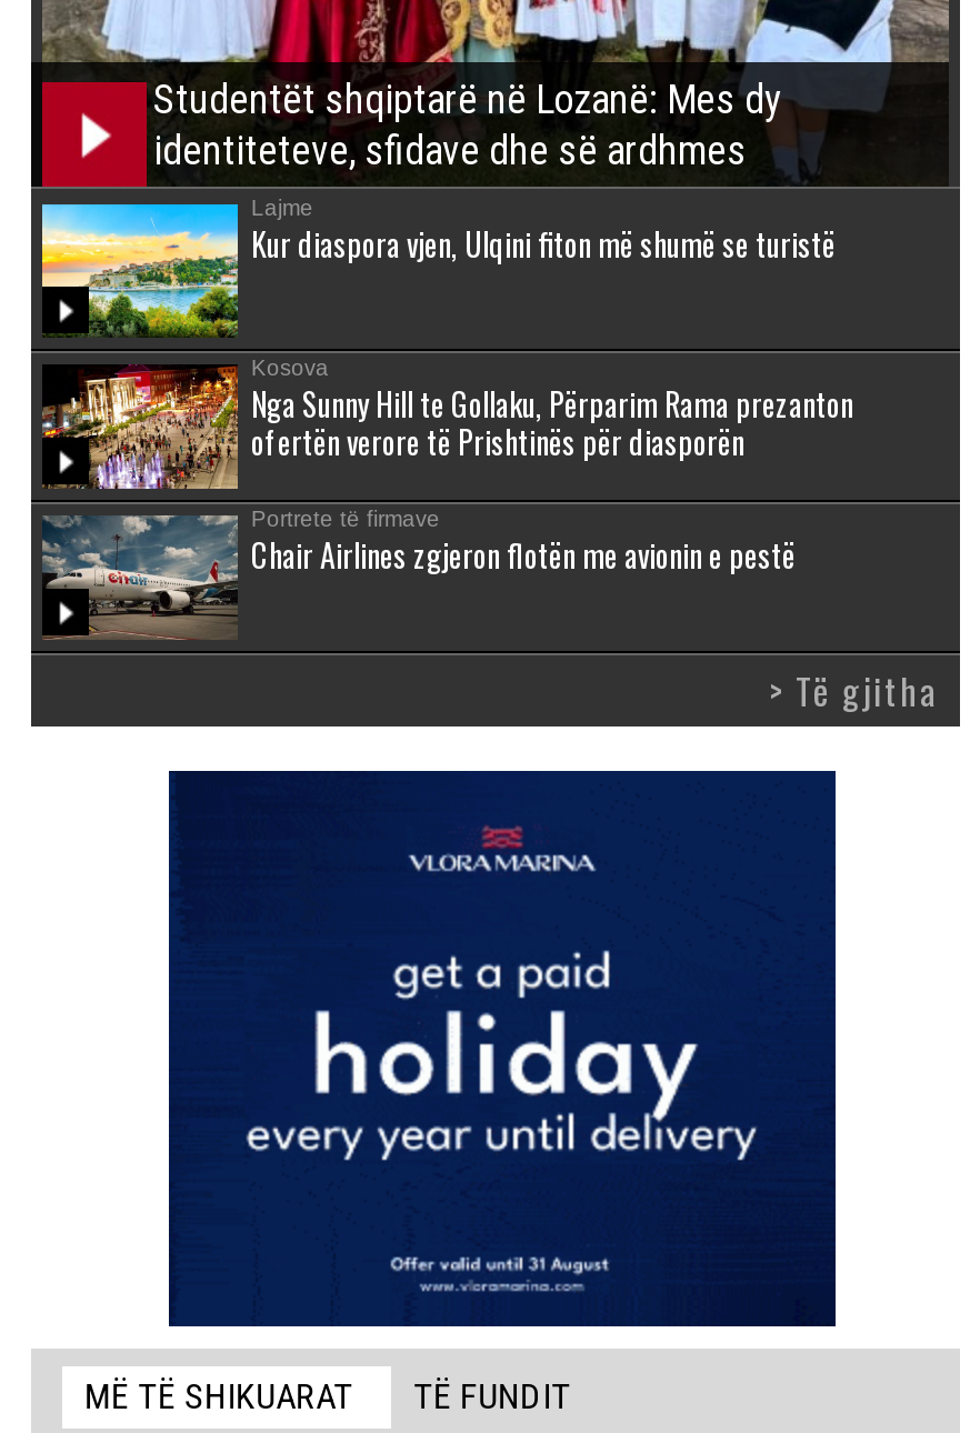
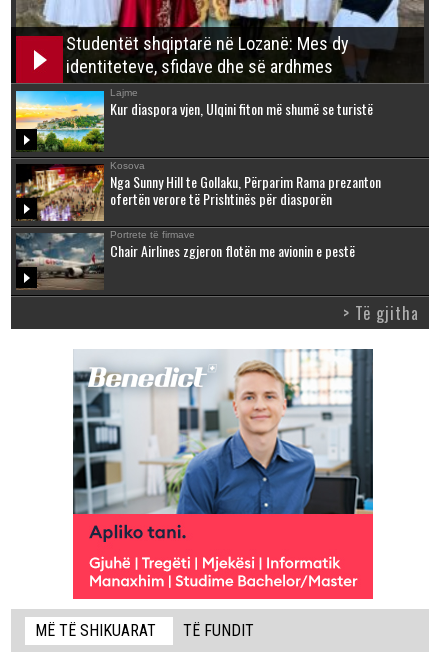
- [image]
+ [image]
